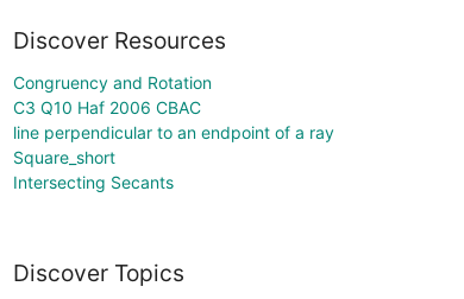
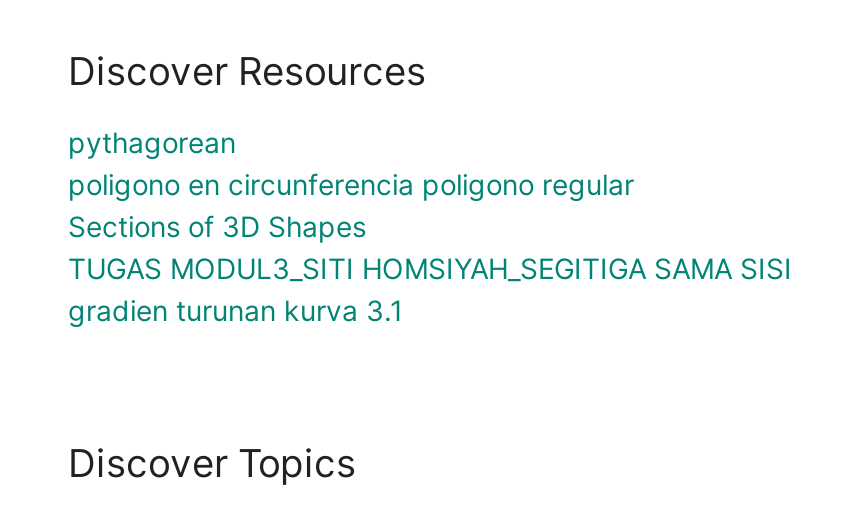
- Congruency and Rotation
- C3 Q10 Haf 2006 CBAC
- line perpendicular to an endpoint of a ray
- Square_short
- Intersecting Secants
+ pythagorean
+ poligono en circunferencia poligono regular
+ Sections of 3D Shapes
+ TUGAS MODUL3_SITI HOMSIYAH_SEGITIGA SAMA SISI
+ gradien turunan kurva 3.1
